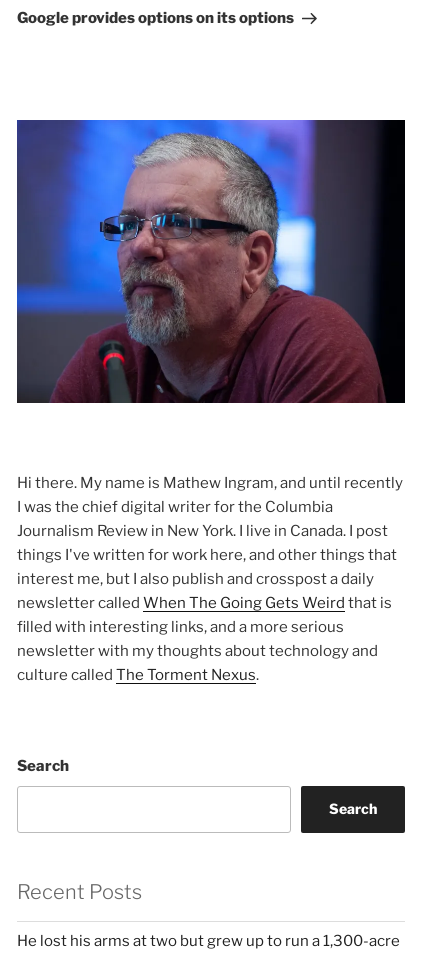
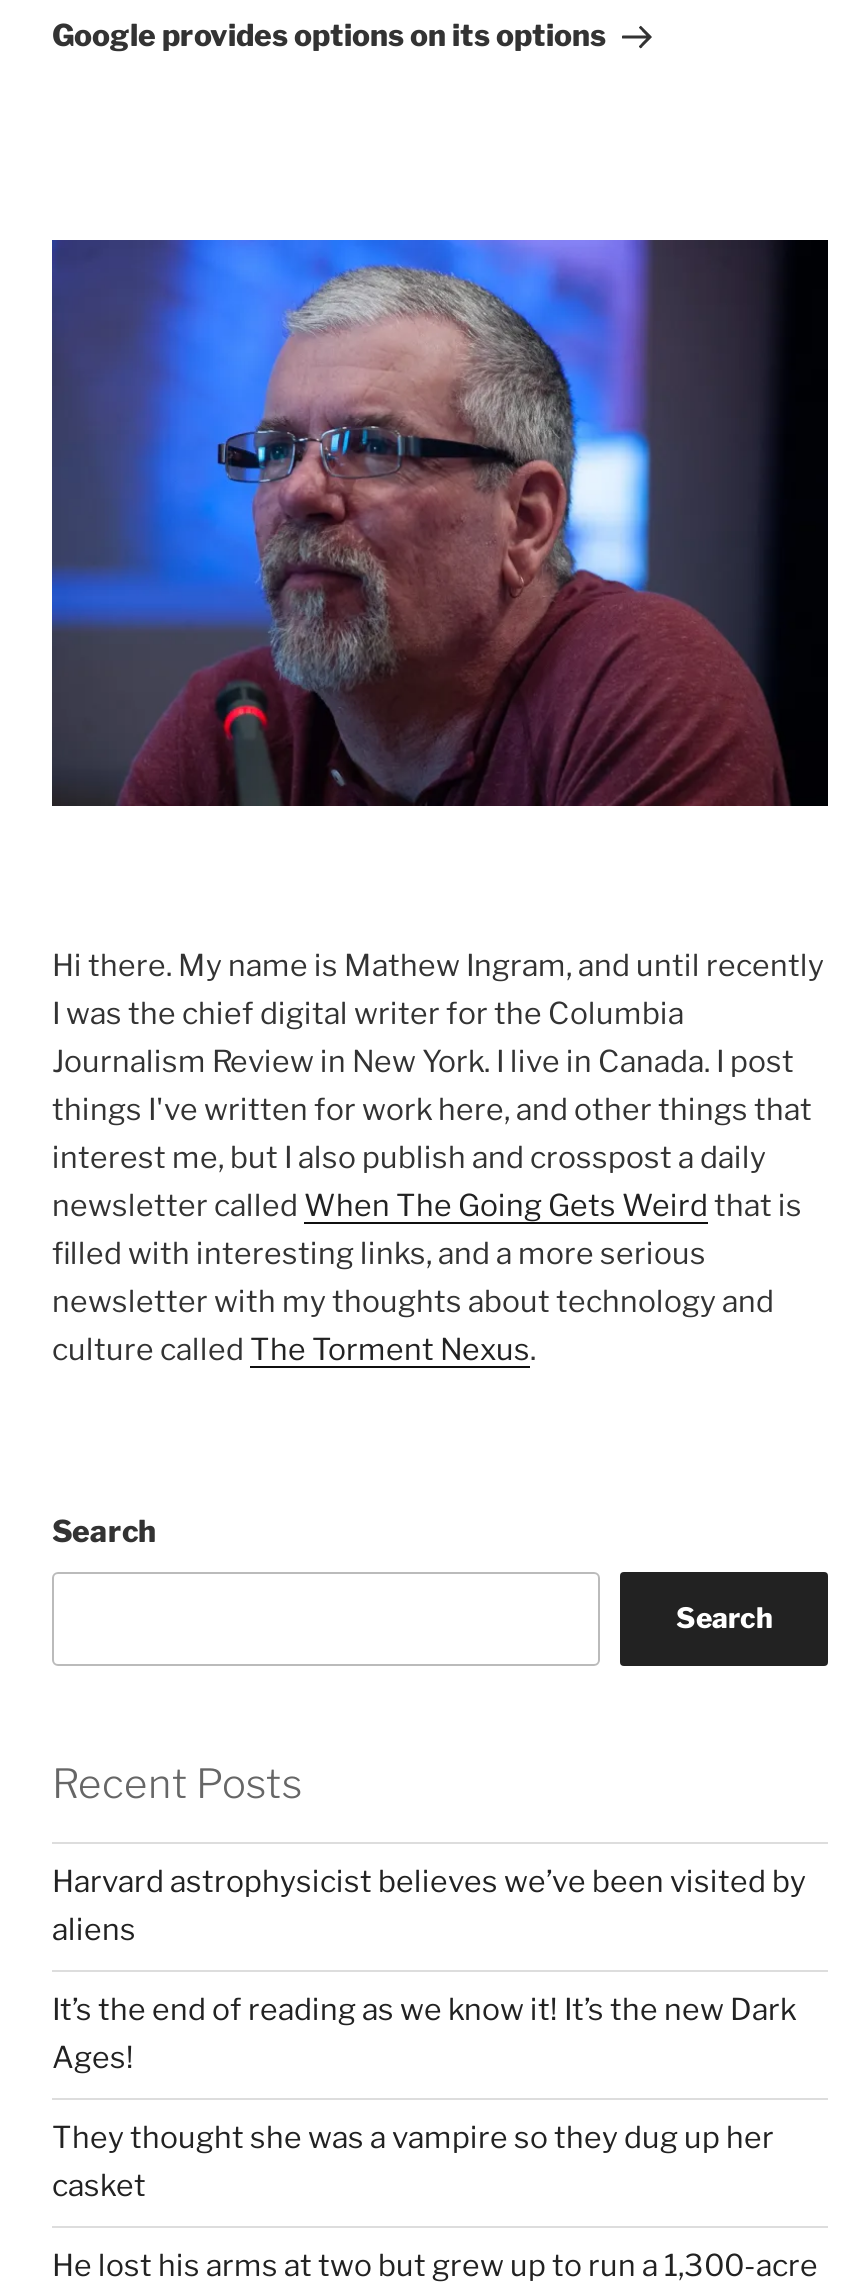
+ Harvard astrophysicist believes we’ve been visited by
+ aliens
+ It’s the end of reading as we know it! It’s the new Dark
+ Ages!
+ They thought she was a vampire so they dug up her
+ casket
